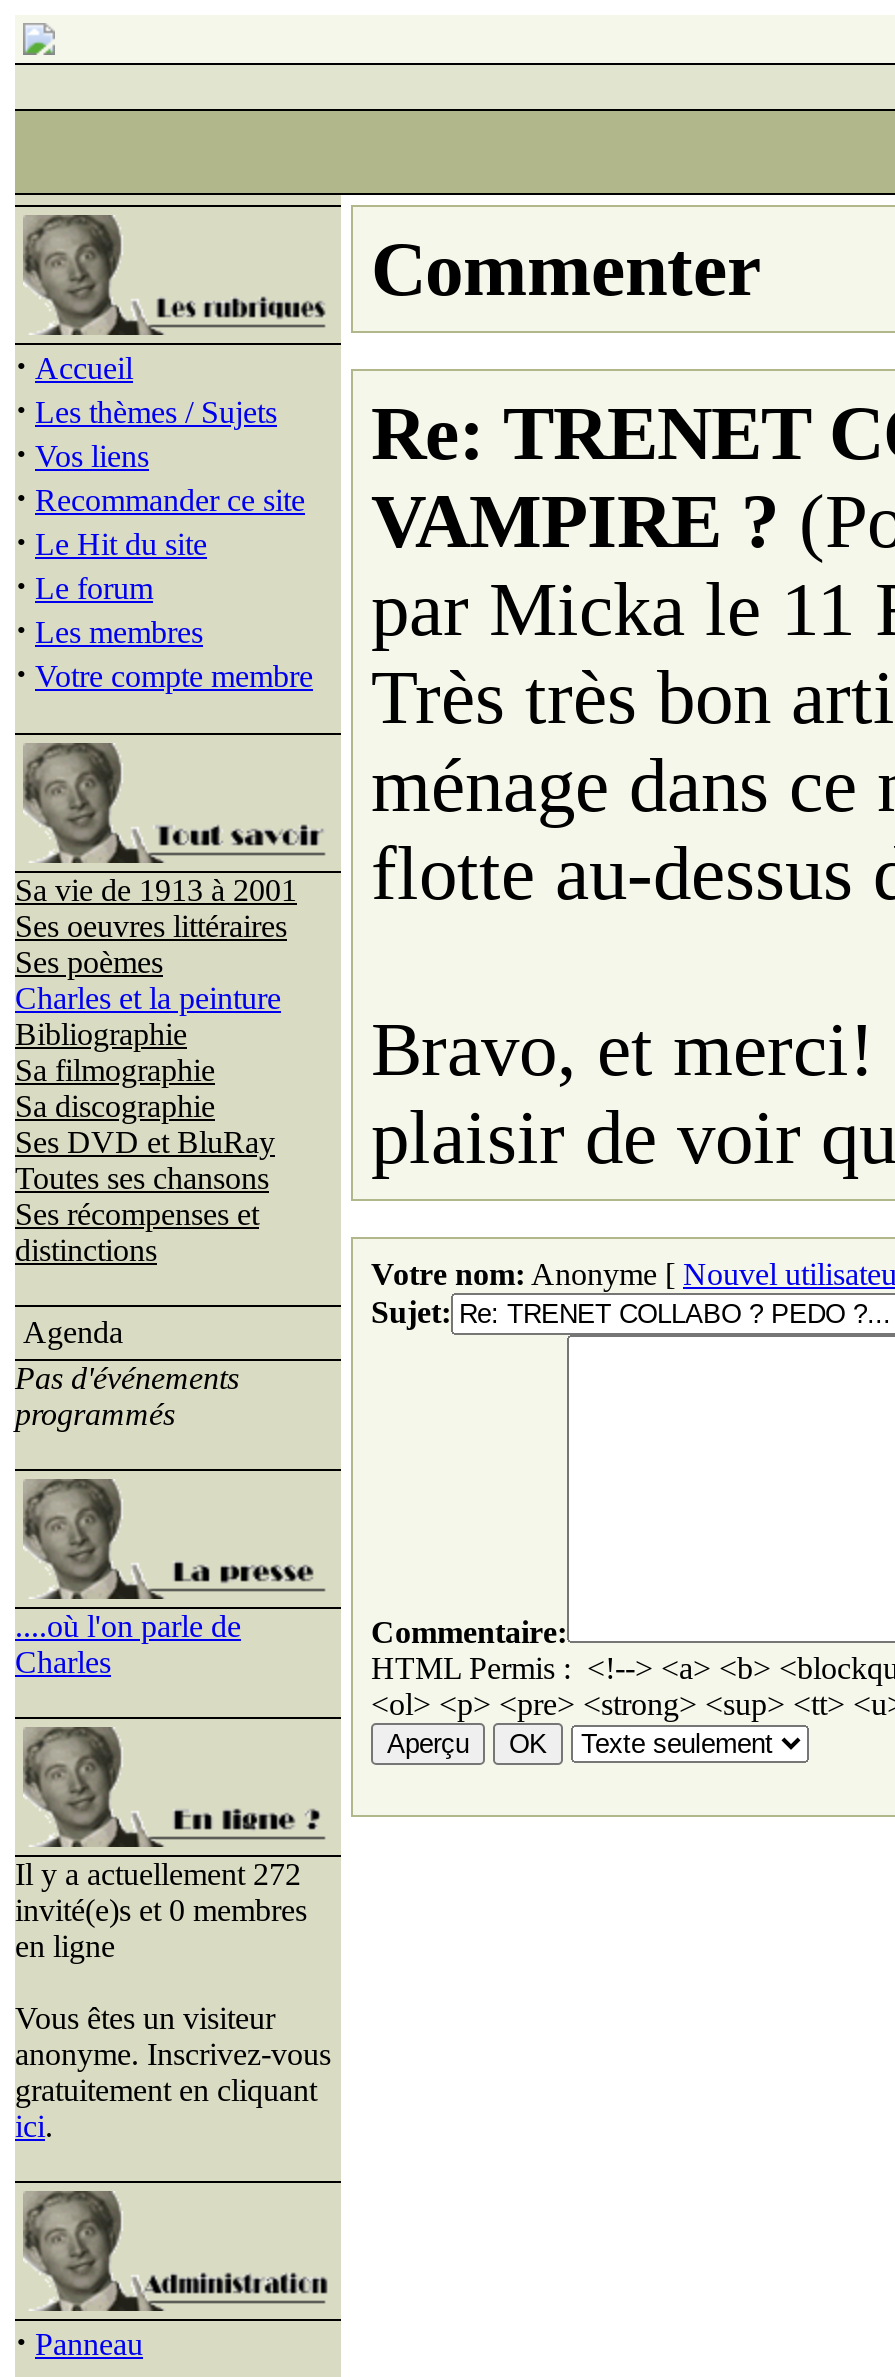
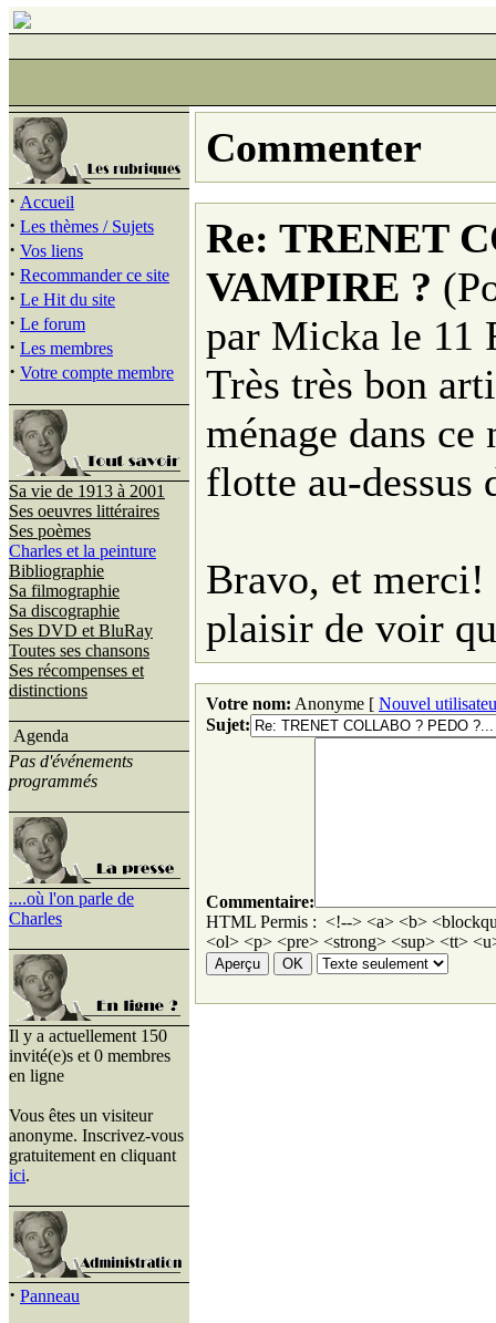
- Il y a actuellement 272
+ Il y a actuellement 150
